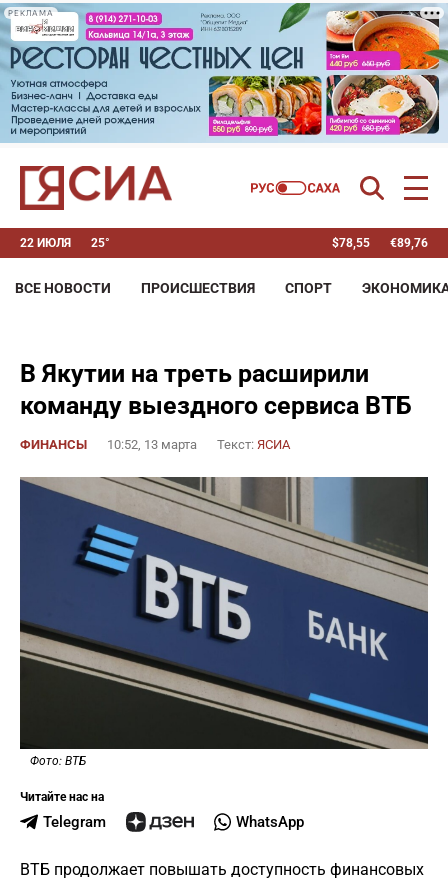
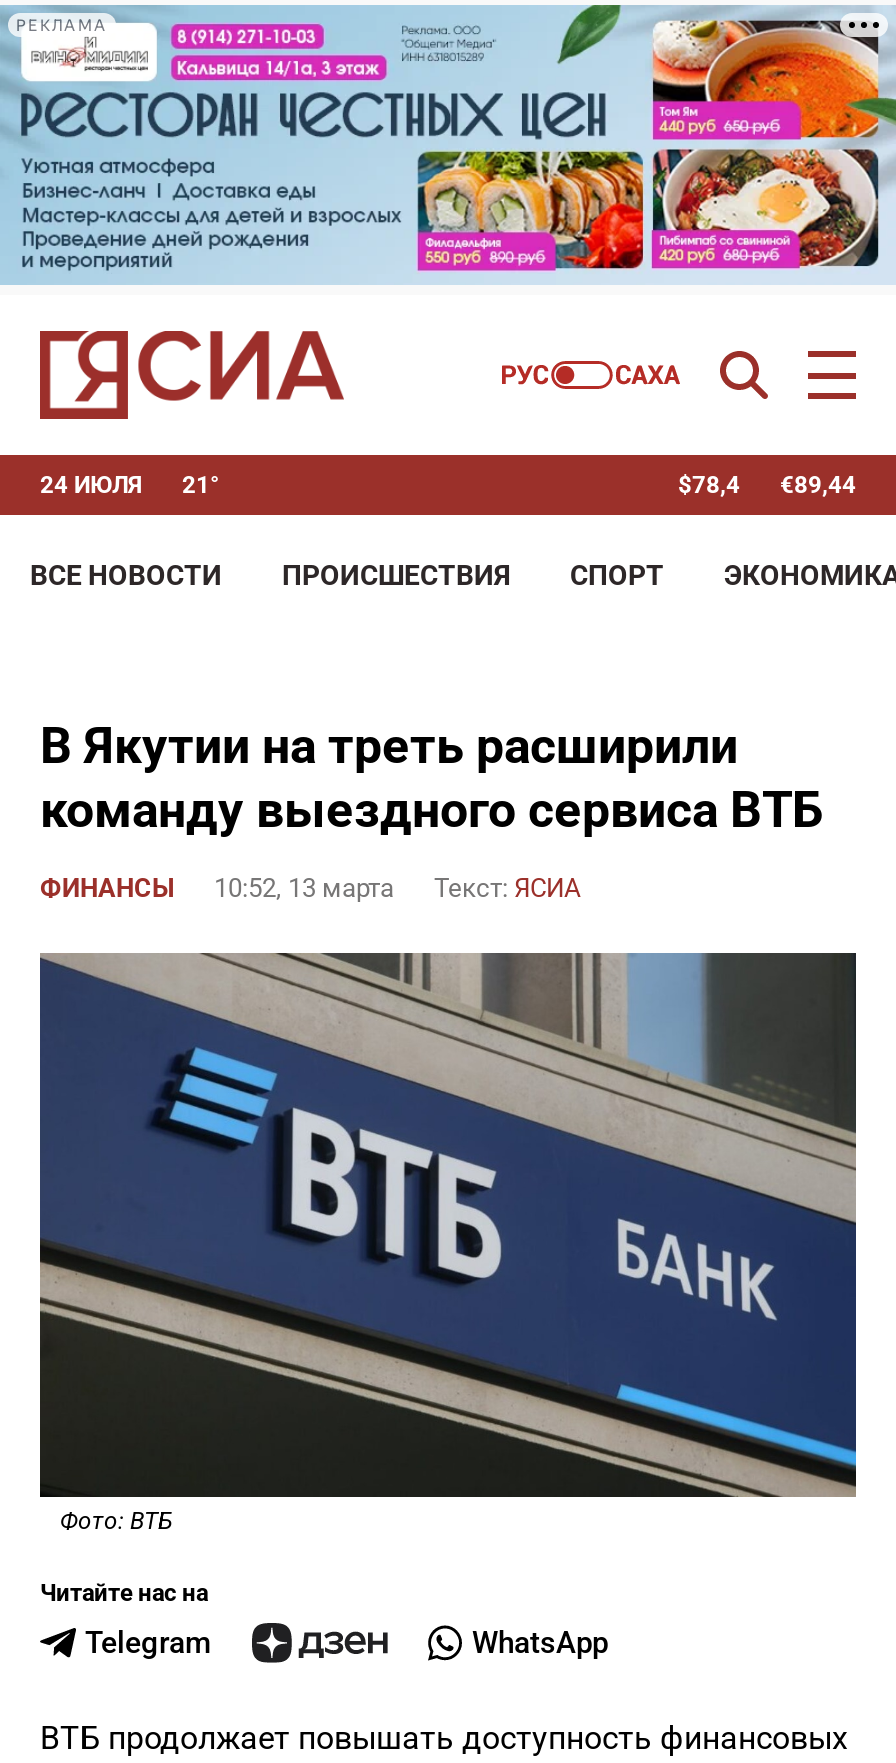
- 22 ИЮЛЯ
+ 24 ИЮЛЯ

- 25°
+ 21°

- $78,55
+ $78,4

- €89,76
+ €89,44
